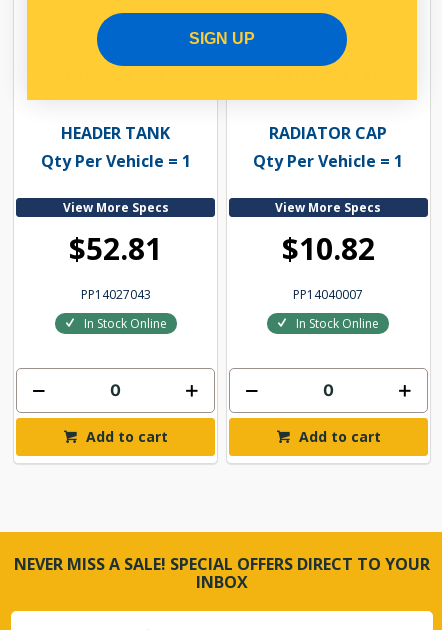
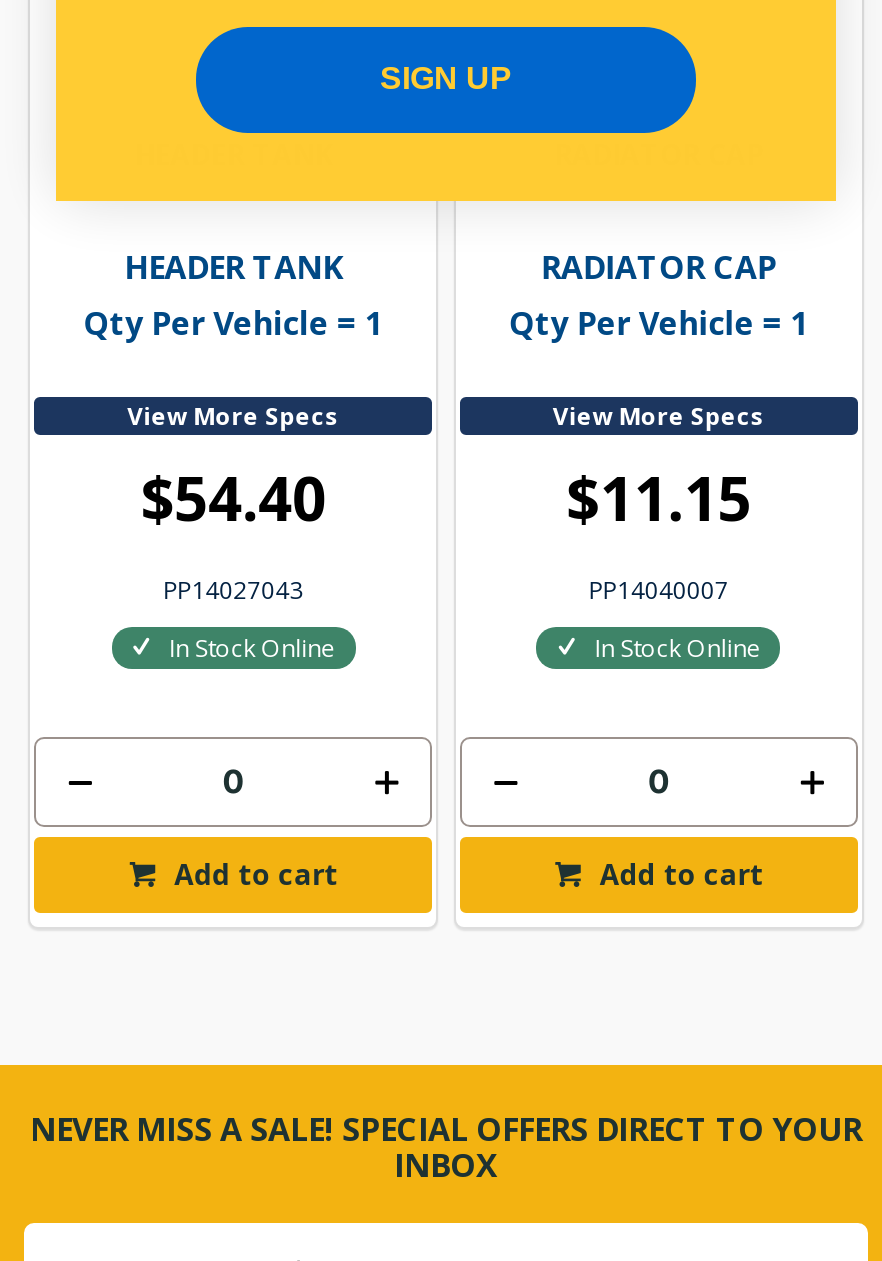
- $52.81
+ $54.40

- $10.82
+ $11.15
